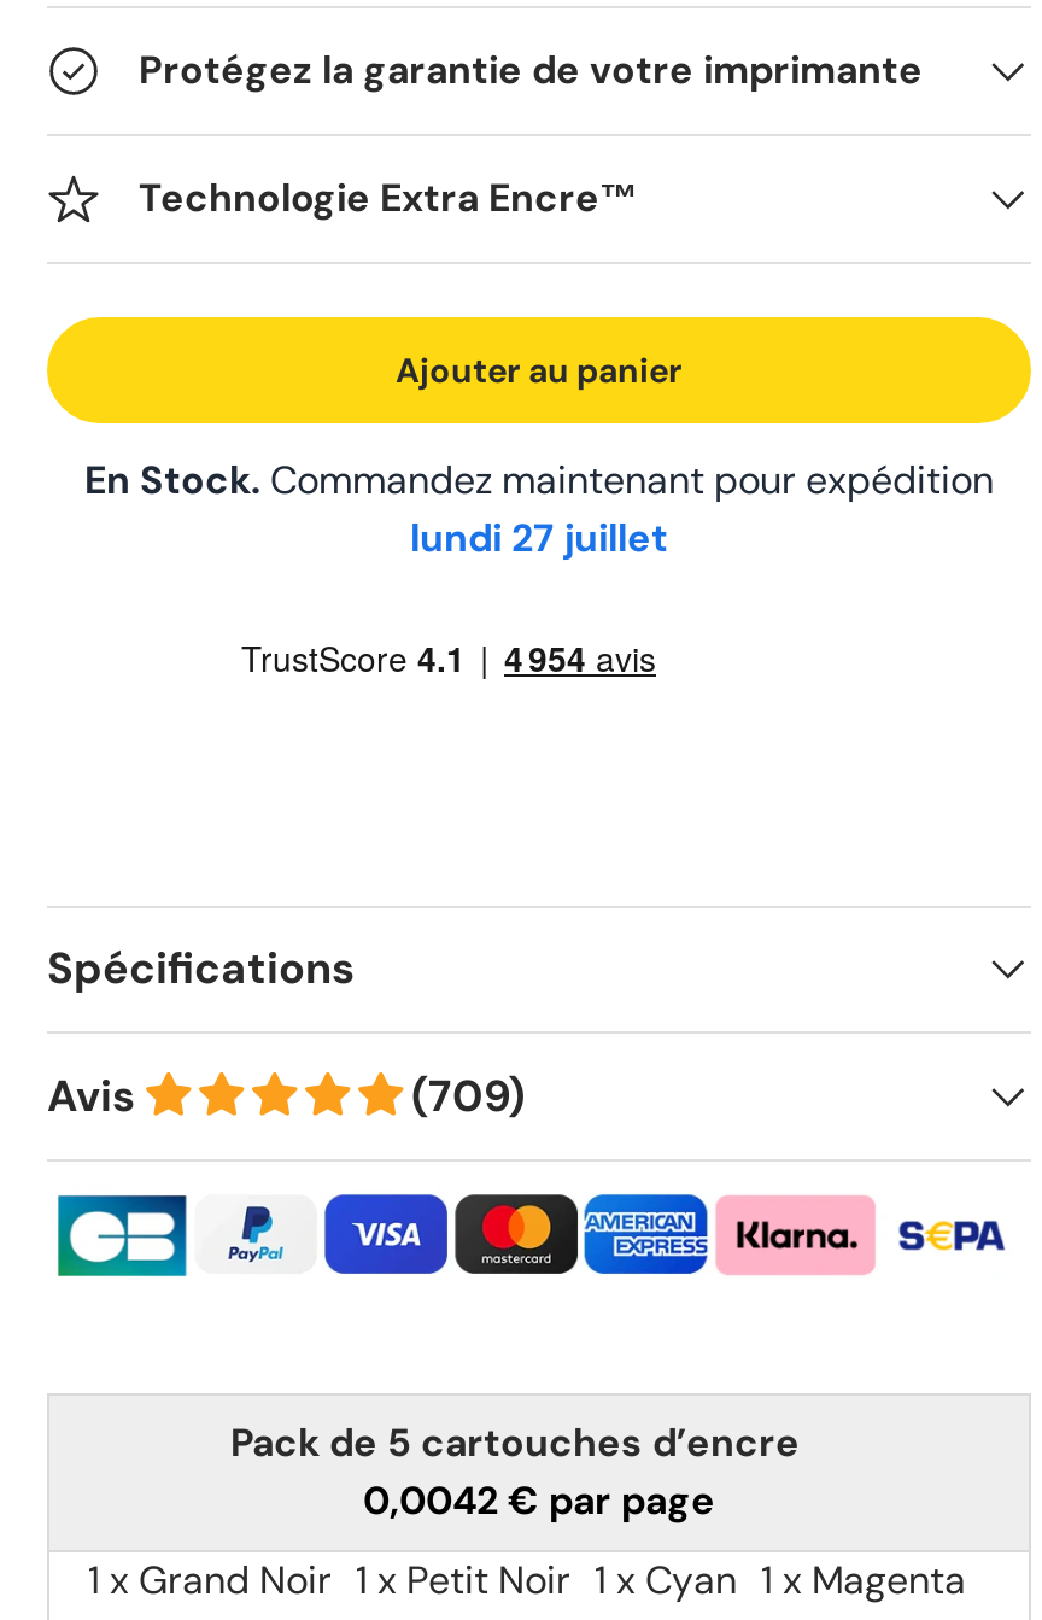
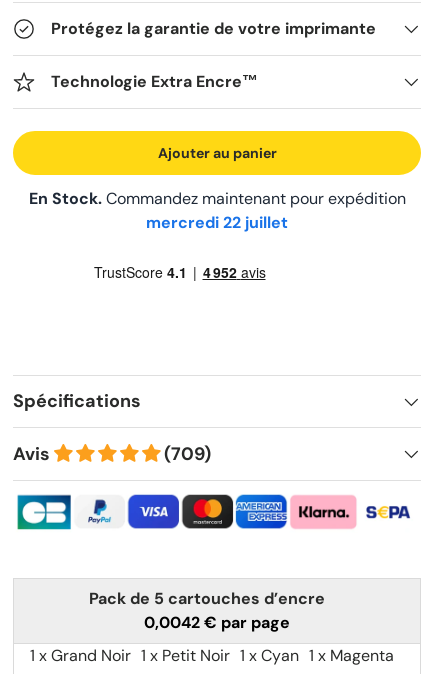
- lundi 27 juillet
+ mercredi 22 juillet
